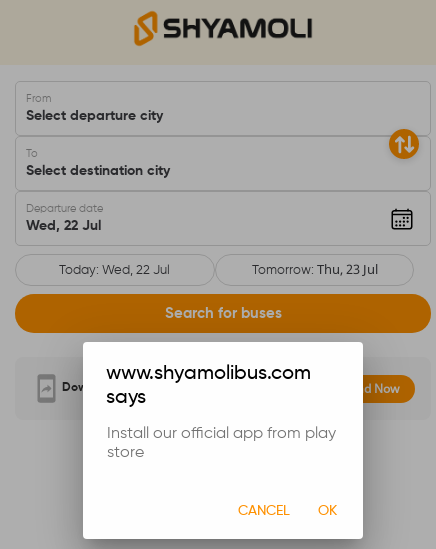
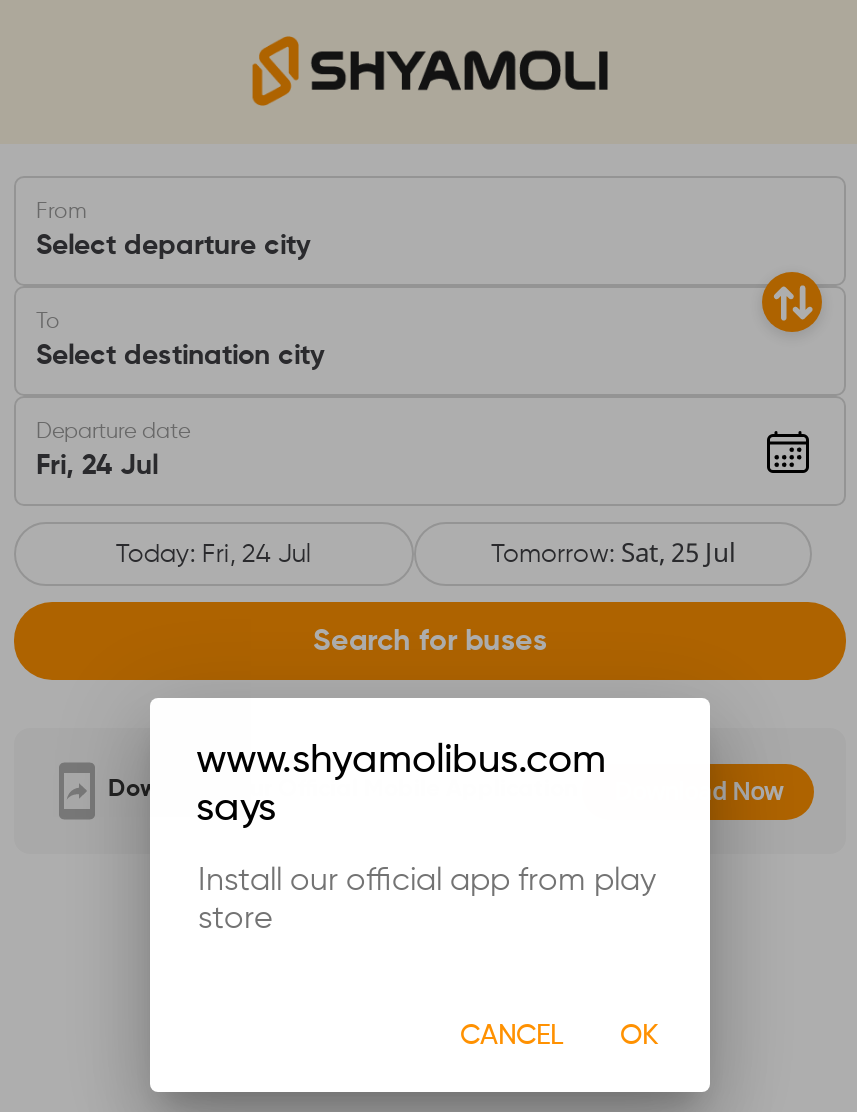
- Wed, 22 Jul
+ Fri, 24 Jul

- Today: Wed, 22 Jul
+ Today: Fri, 24 Jul

- Tomorrow: Thu, 23 Jul
+ Tomorrow: Sat, 25 Jul
